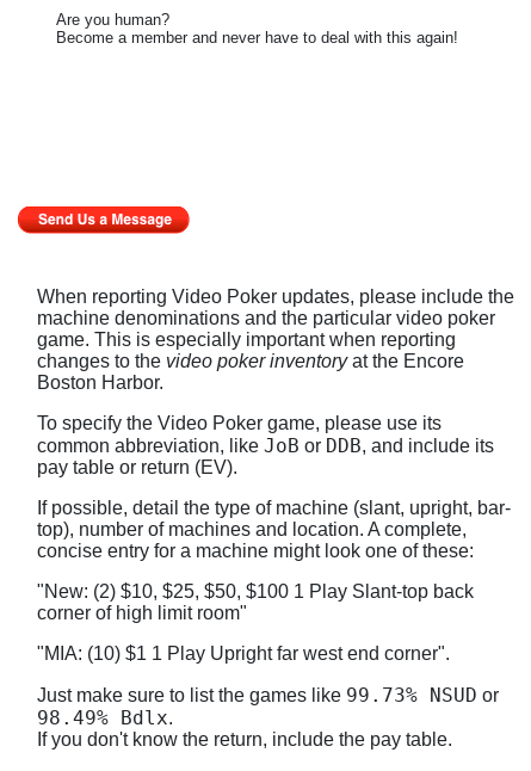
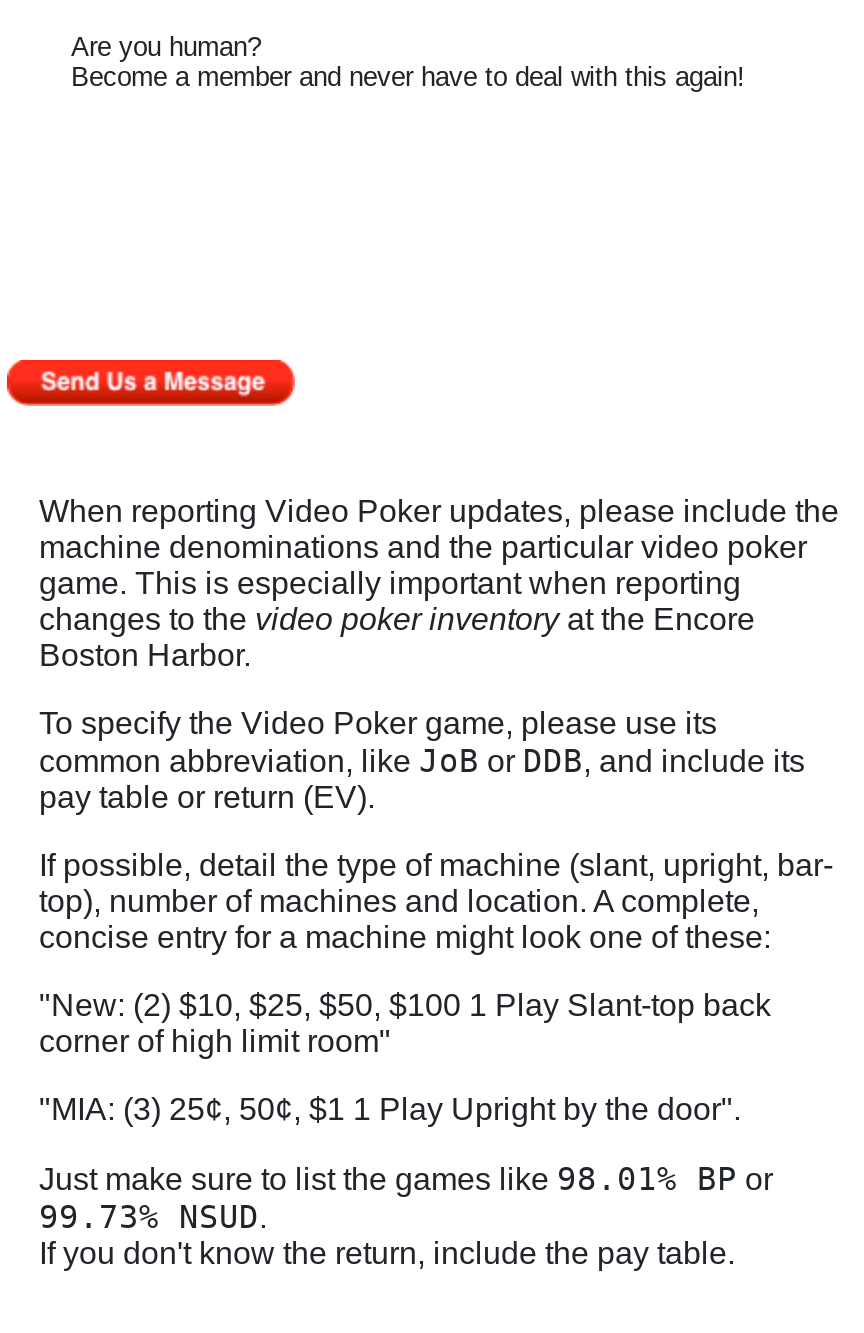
- "MIA: (10) $1 1 Play Upright far west end corner".
+ "MIA: (3) 25¢, 50¢, $1 1 Play Upright by the door".

- Just make sure to list the games like 99.73% NSUD or
- 98.49% Bdlx.
+ Just make sure to list the games like 98.01% BP or
+ 99.73% NSUD.
